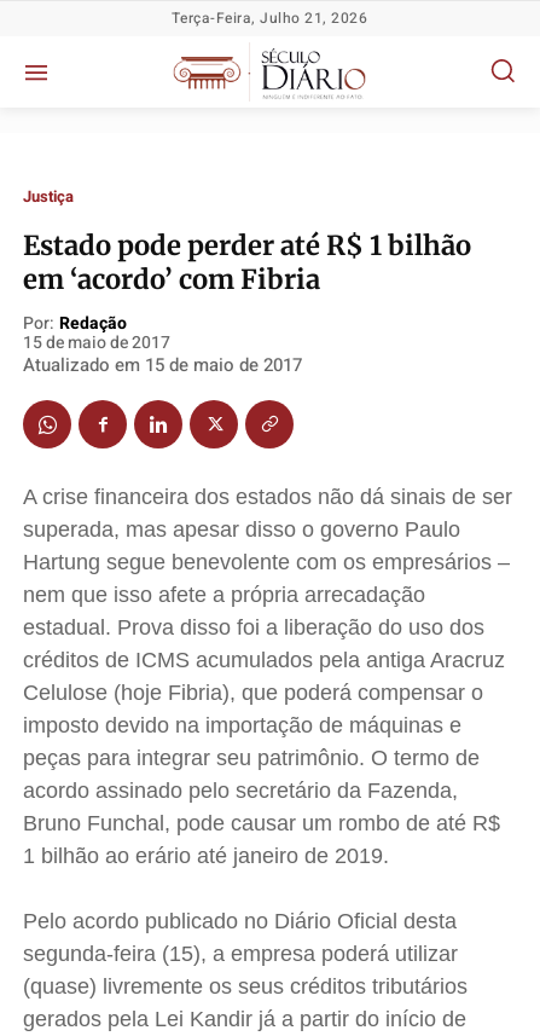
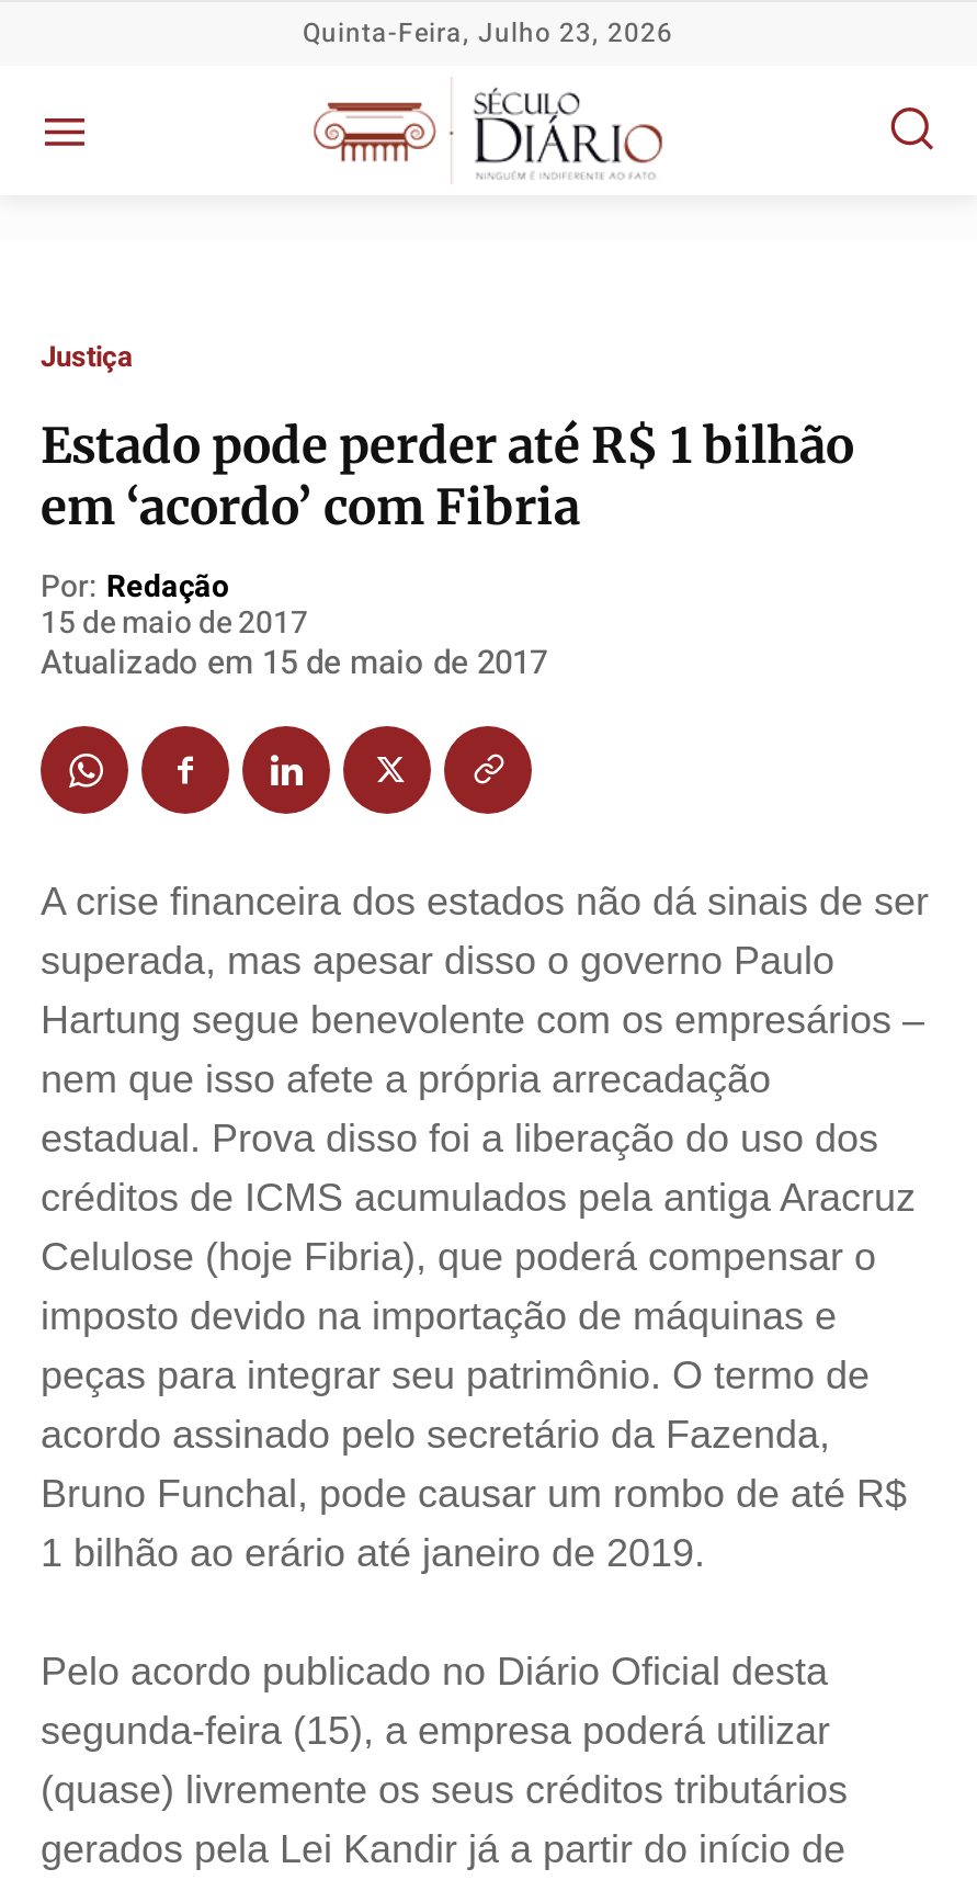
- Terça-Feira, Julho 21, 2026
+ Quinta-Feira, Julho 23, 2026
